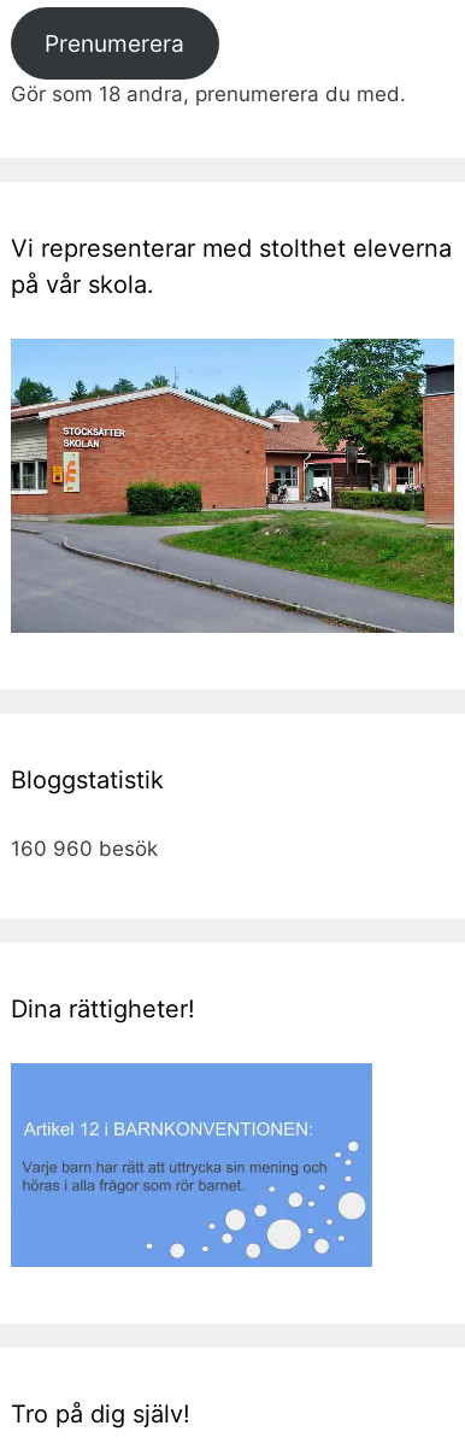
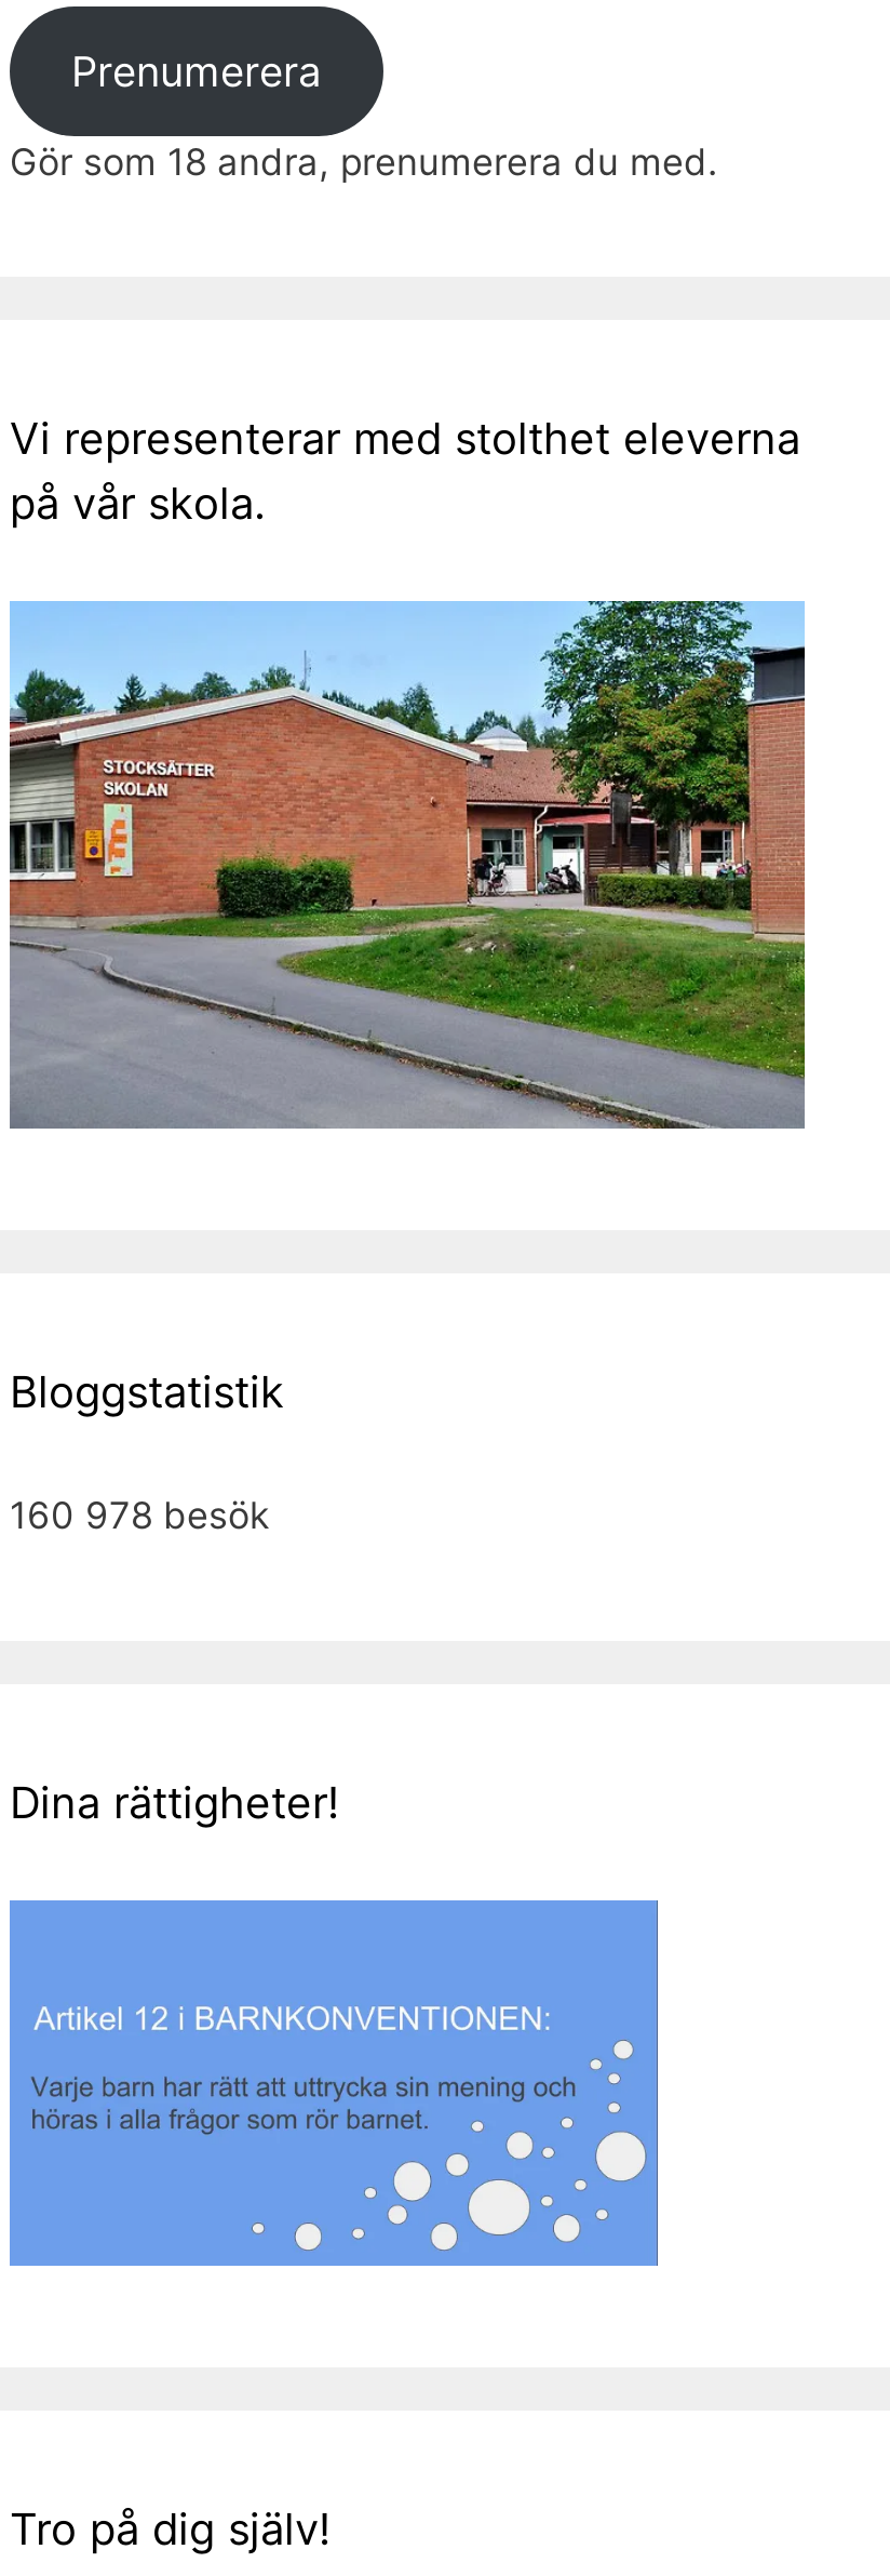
- 160 960 besök
+ 160 978 besök
